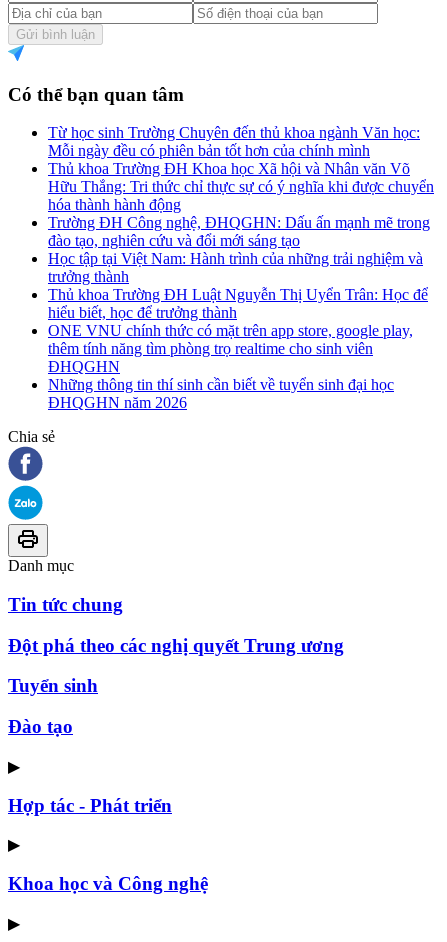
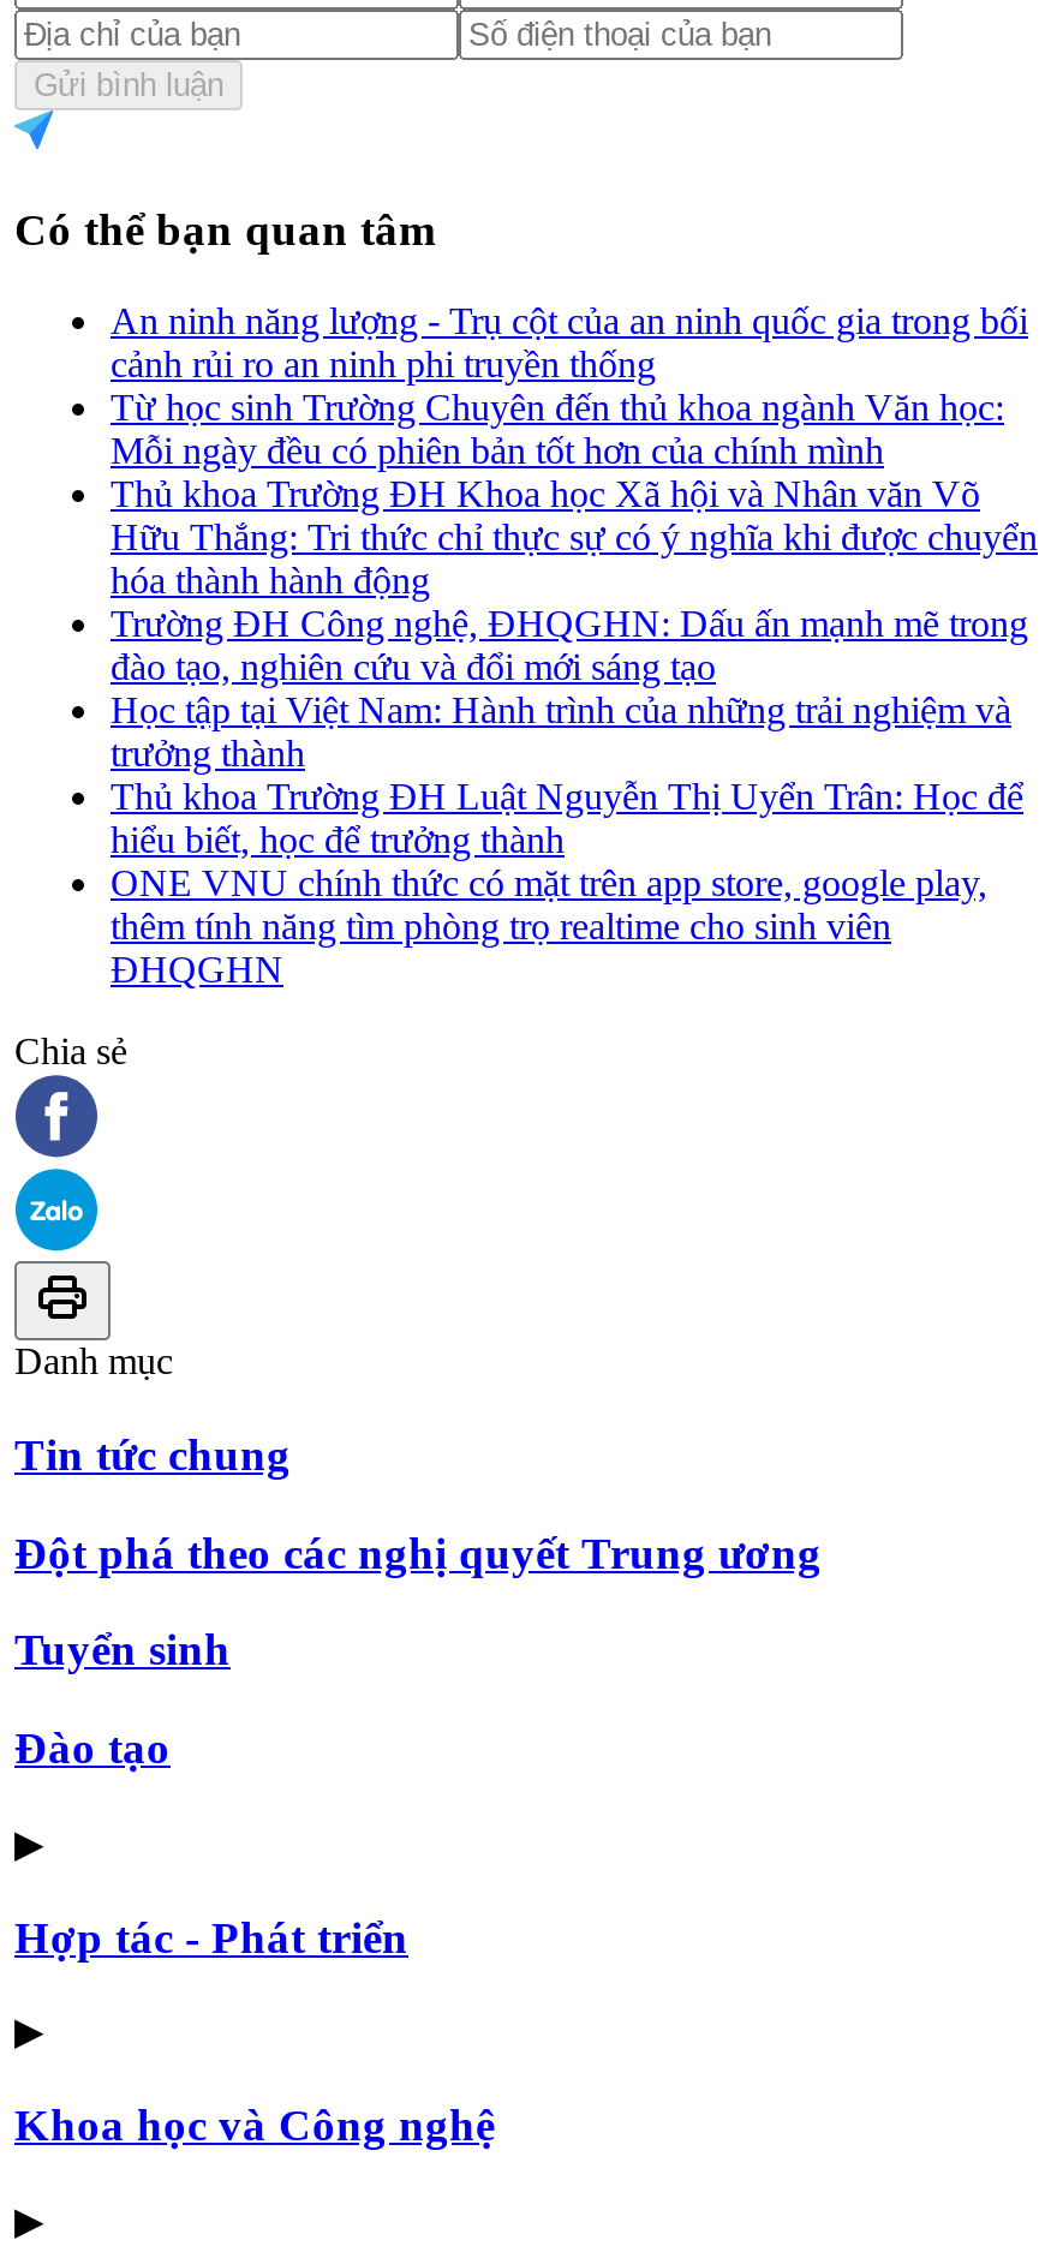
+ An ninh năng lượng - Trụ cột của an ninh quốc gia trong bối
+ cảnh rủi ro an ninh phi truyền thống

moved down: Từ học sinh Trường Chuyên đến thủ khoa ngành Văn học: | Mỗi ngày đều có phiên bản tốt hơn của chính mình | Thủ khoa Trường ĐH Khoa học Xã hội và Nhân văn Võ | ... | thêm tính năng tìm phòng trọ realtime cho sinh viên | ĐHQGHN

- Những thông tin thí sinh cần biết về tuyển sinh đại học
- ĐHQGHN năm 2026
